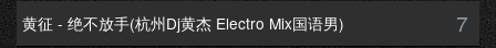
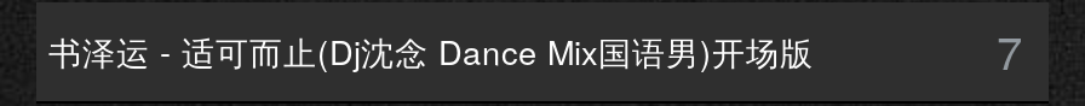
- 黄征 - 绝不放手(杭州Dj黄杰 Electro Mix国语男)
+ 书泽运 - 适可而止(Dj沈念 Dance Mix国语男)开场版
